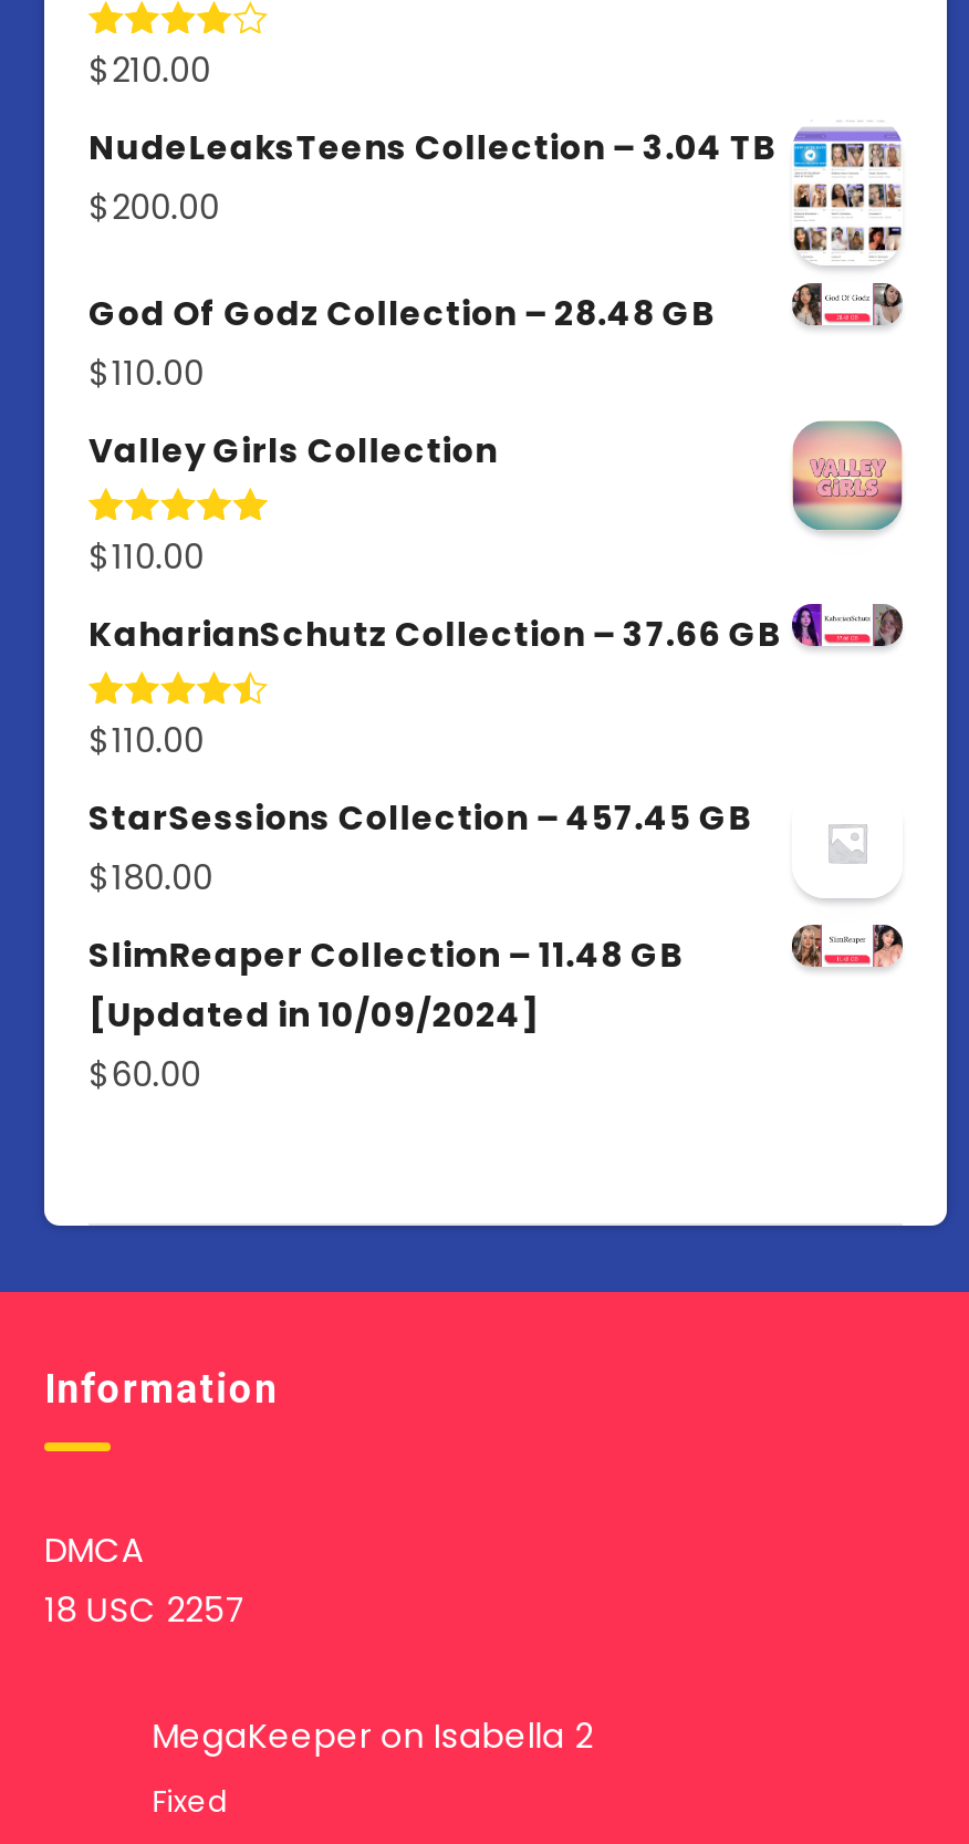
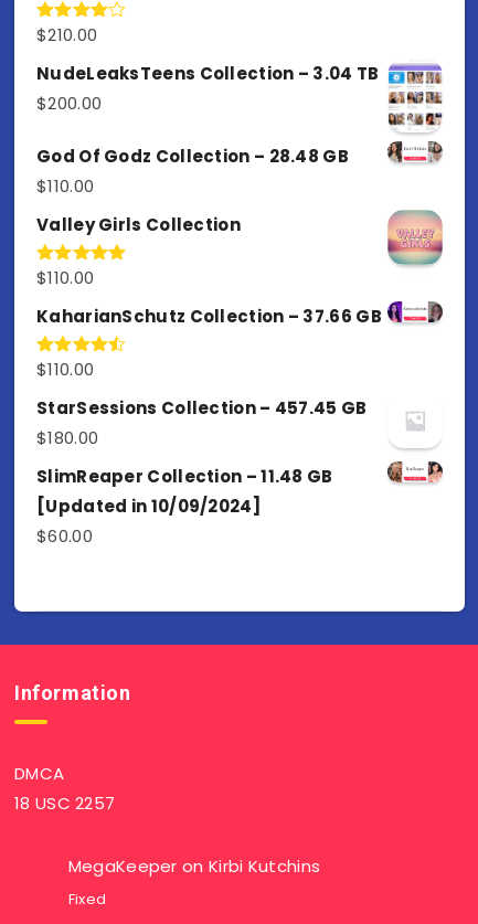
- MegaKeeper on Isabella 2
+ MegaKeeper on Kirbi Kutchins
